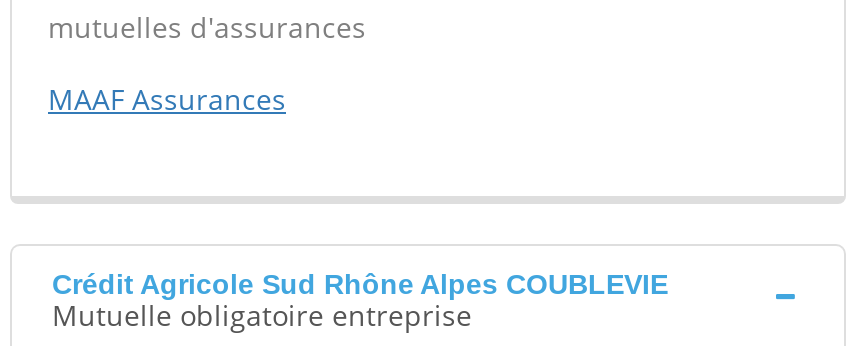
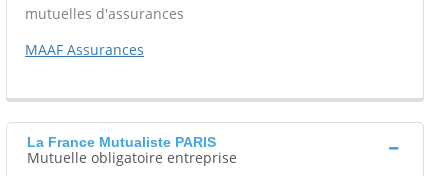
- Crédit Agricole Sud Rhône Alpes COUBLEVIE
+ La France Mutualiste PARIS
